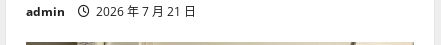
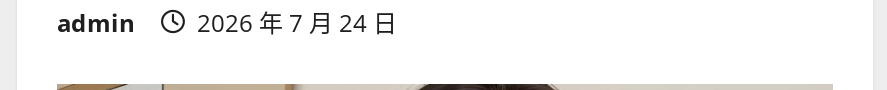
- admin 2026 年 7 月 21 日
+ admin 2026 年 7 月 24 日
